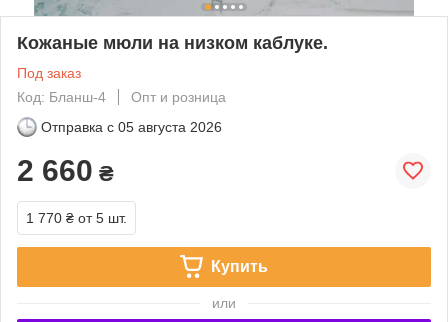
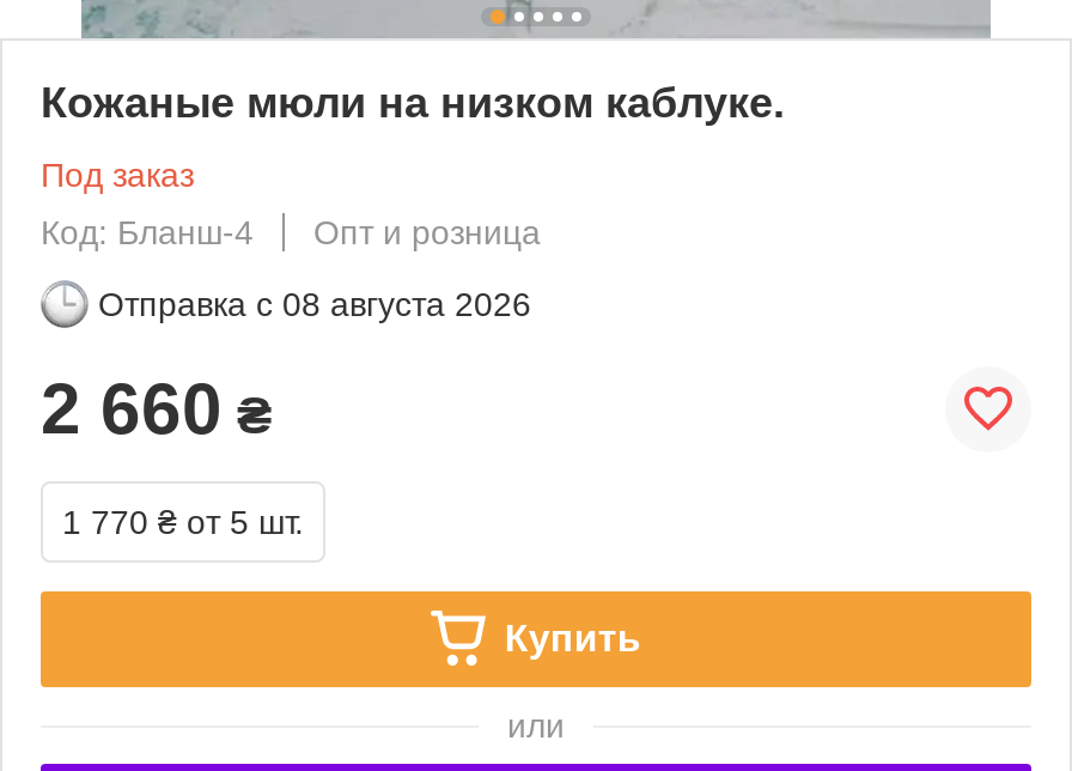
- Отправка с 05 августа 2026
+ Отправка с 08 августа 2026
